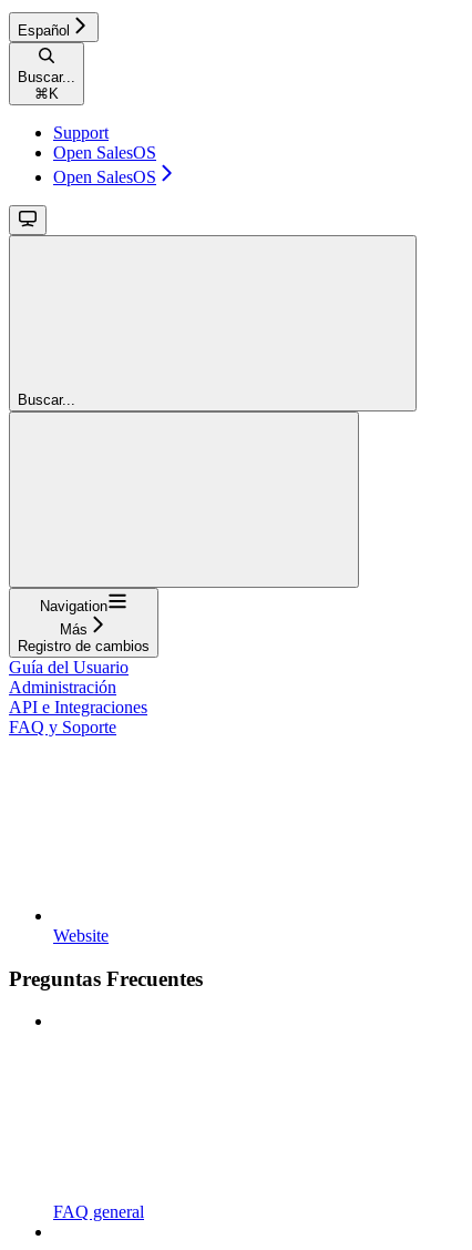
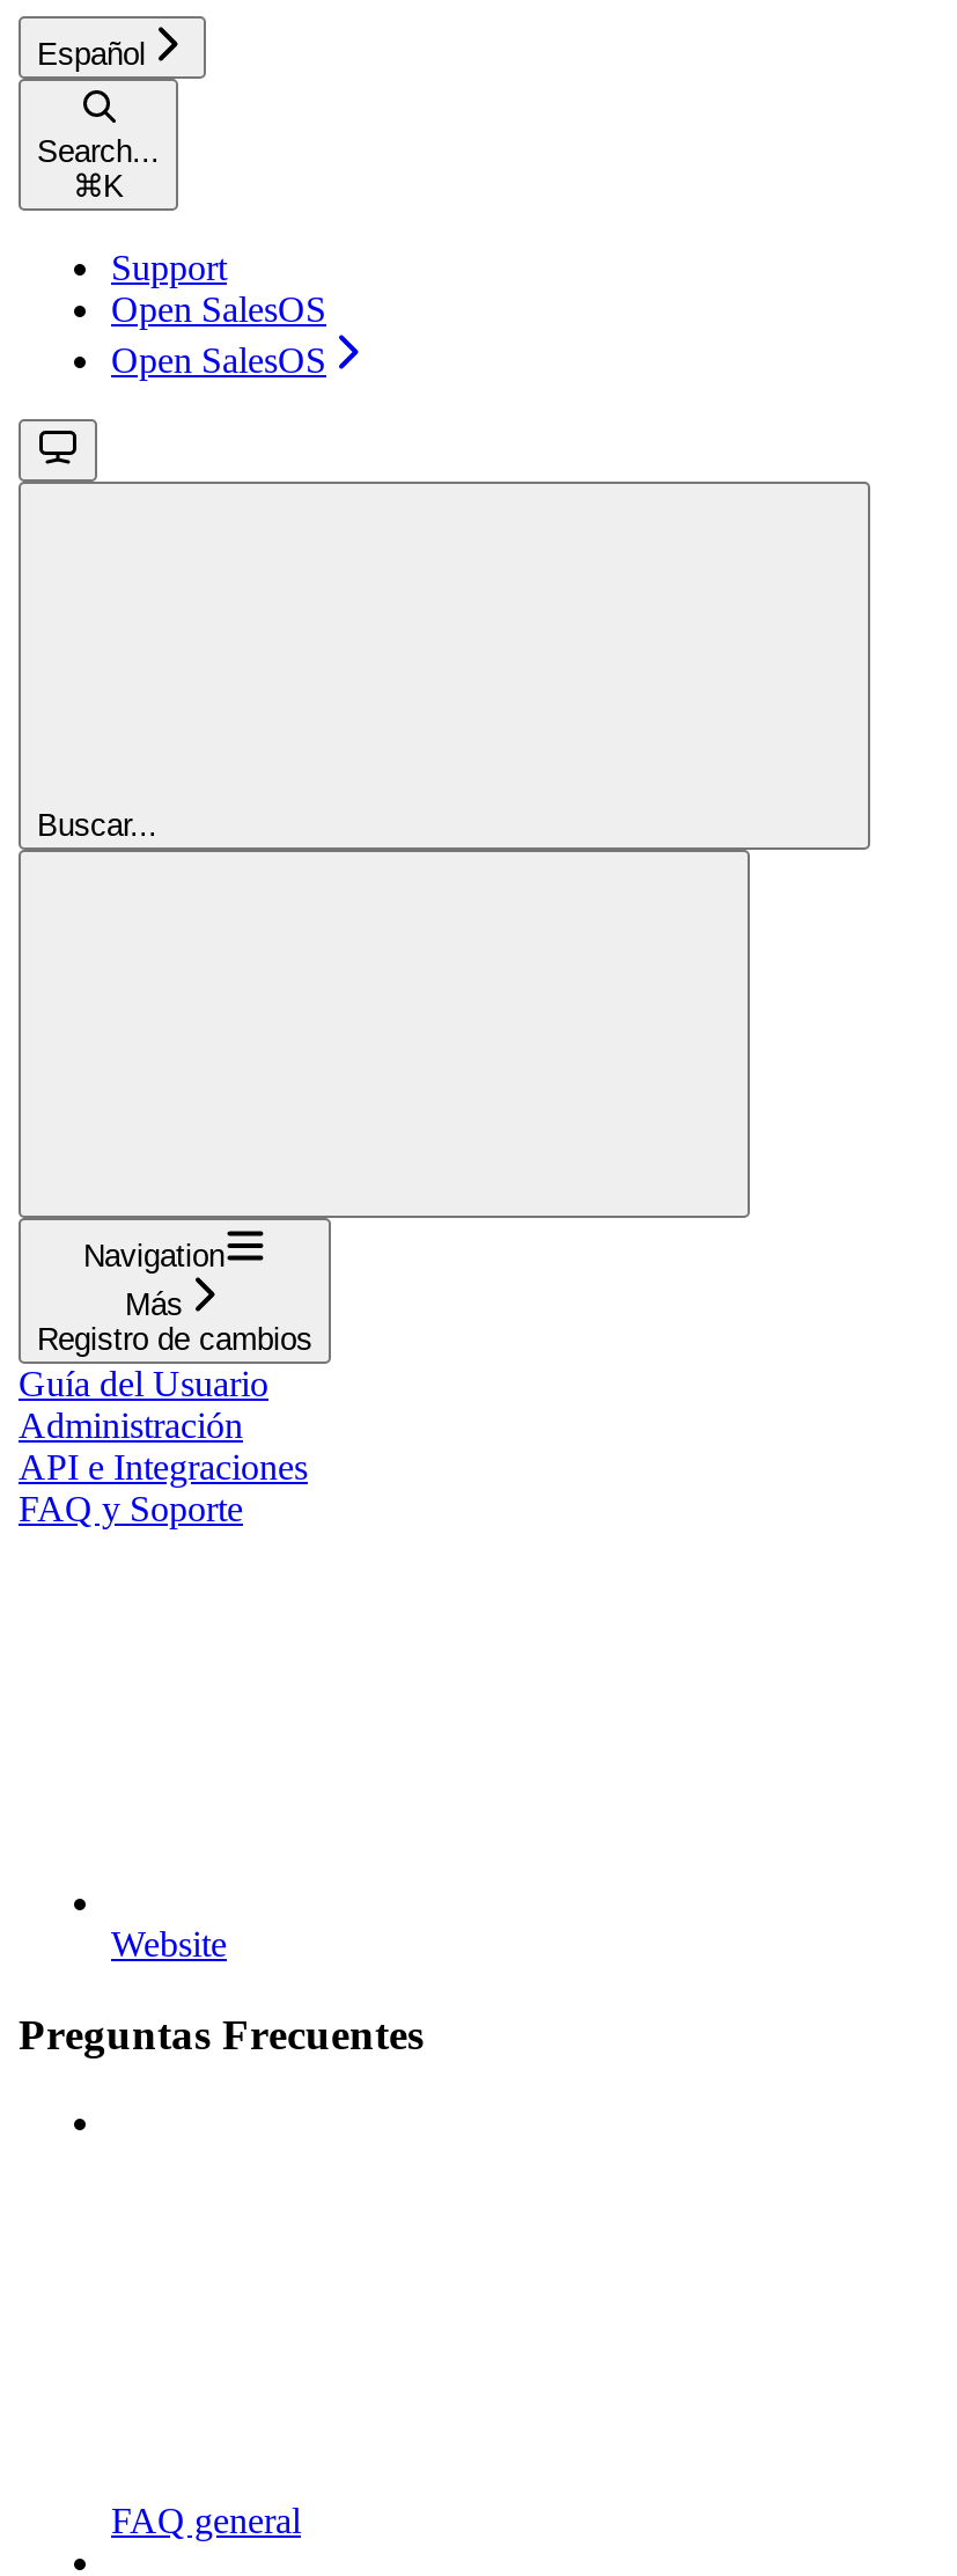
- Buscar...
+ Search...
